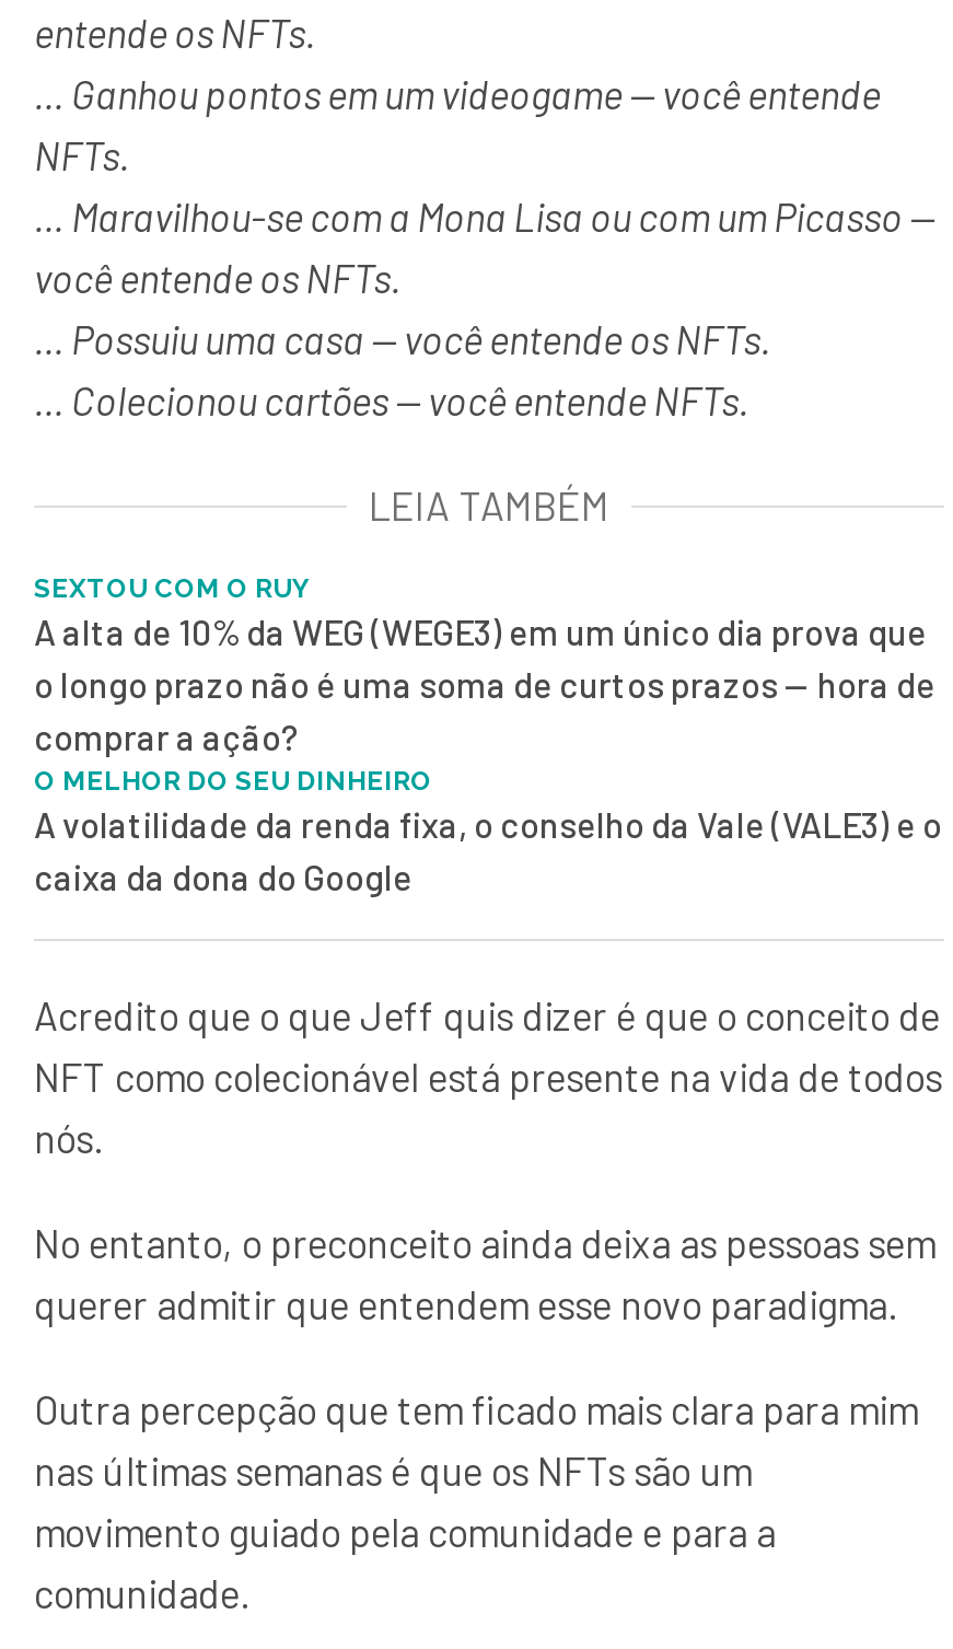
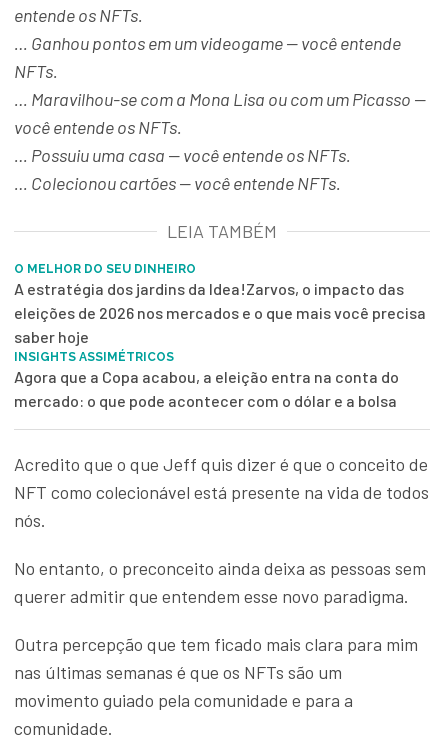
- SEXTOU COM O RUY
- A alta de 10% da WEG (WEGE3) em um único dia prova que
- o longo prazo não é uma soma de curtos prazos — hora de
- comprar a ação?

moved up: O MELHOR DO SEU DINHEIRO

- A volatilidade da renda fixa, o conselho da Vale (VALE3) e o
- caixa da dona do Google
+ A estratégia dos jardins da Idea!Zarvos, o impacto das
+ eleições de 2026 nos mercados e o que mais você precisa
+ saber hoje
+ INSIGHTS ASSIMÉTRICOS
+ Agora que a Copa acabou, a eleição entra na conta do
+ mercado: o que pode acontecer com o dólar e a bolsa
